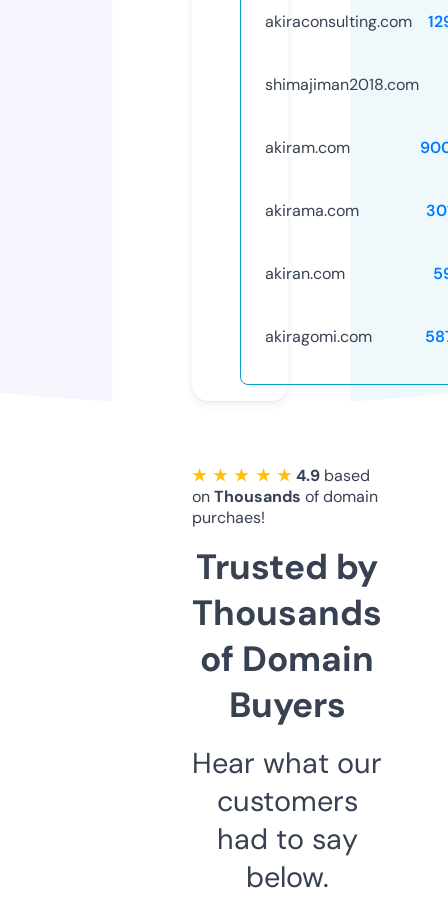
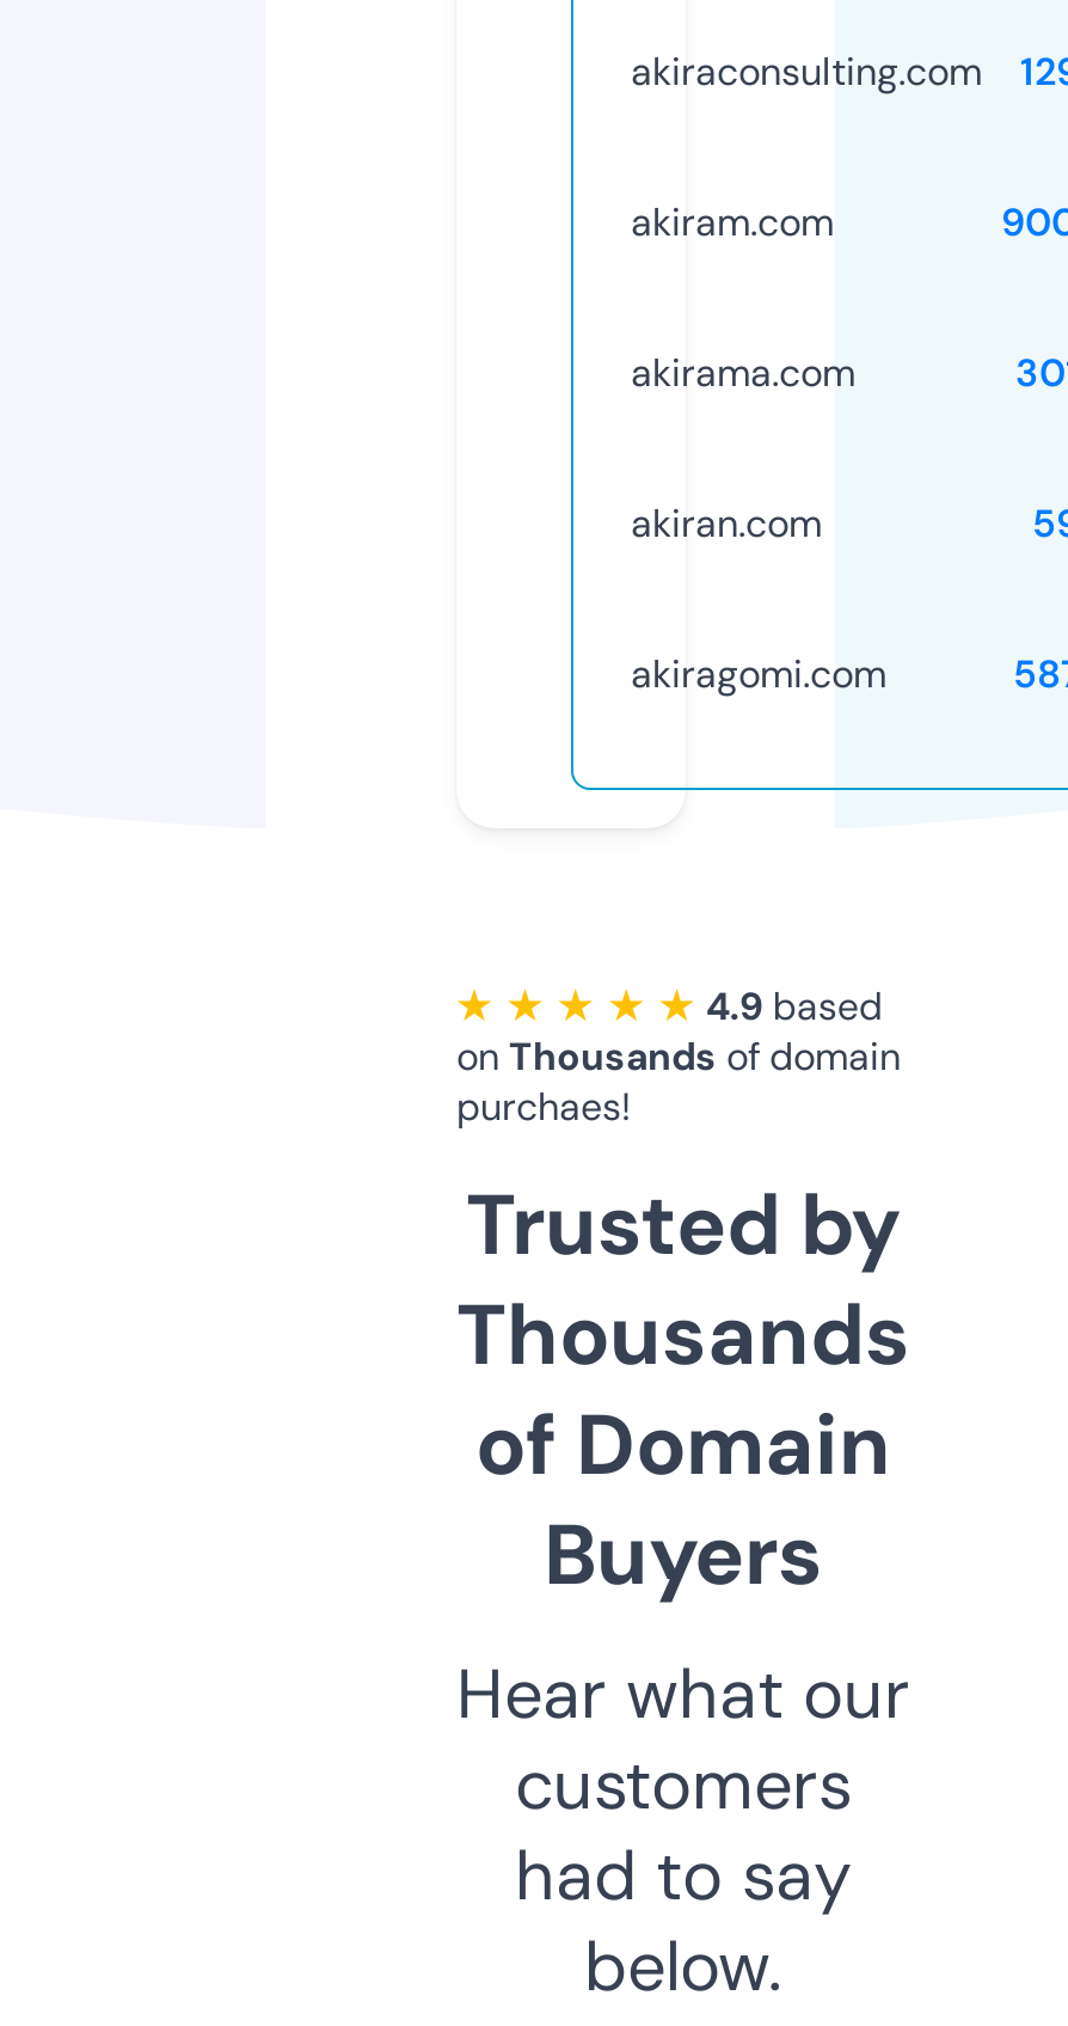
- shimajiman2018.com
